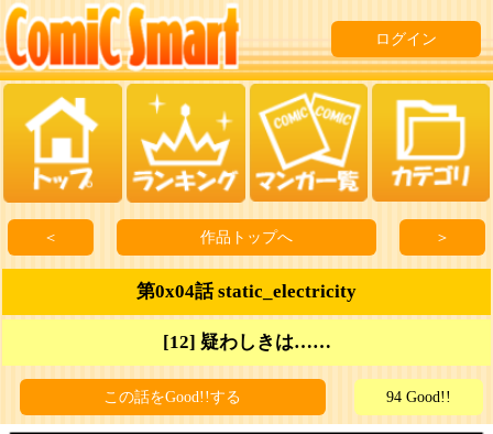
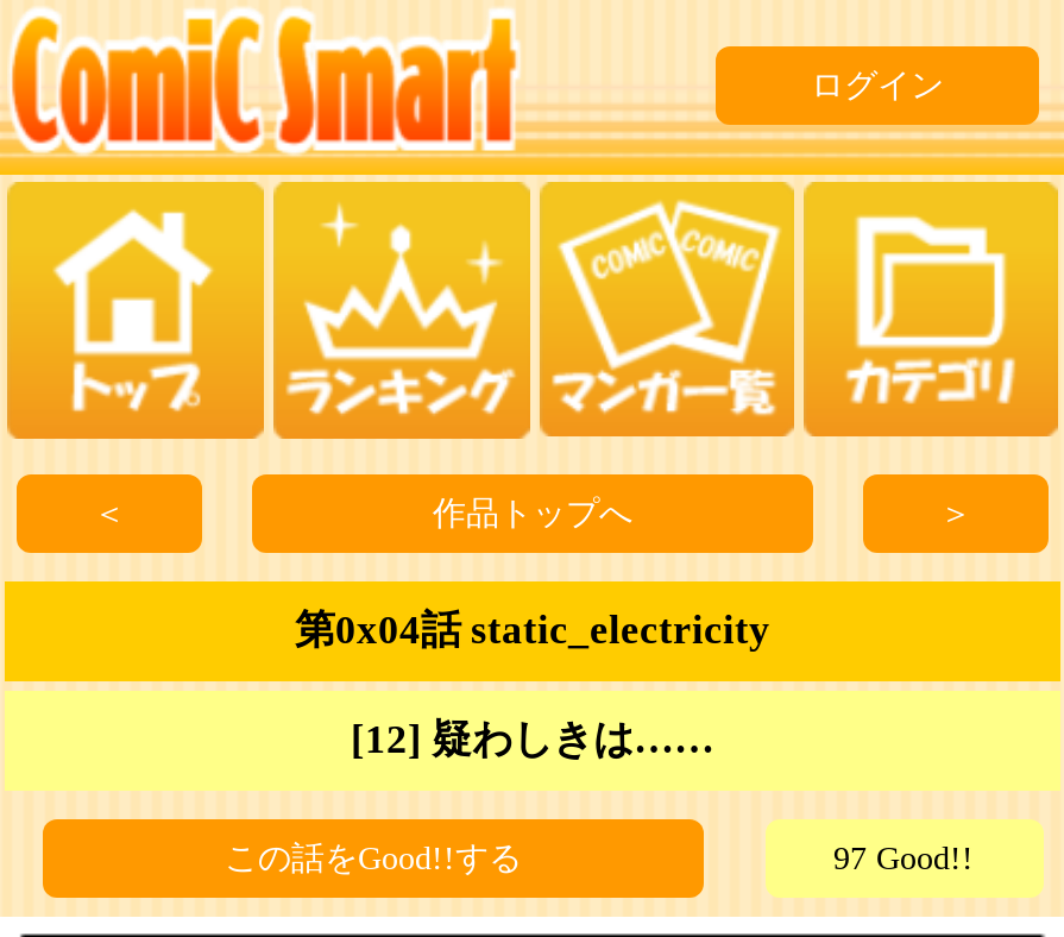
- 94 Good!!
+ 97 Good!!
